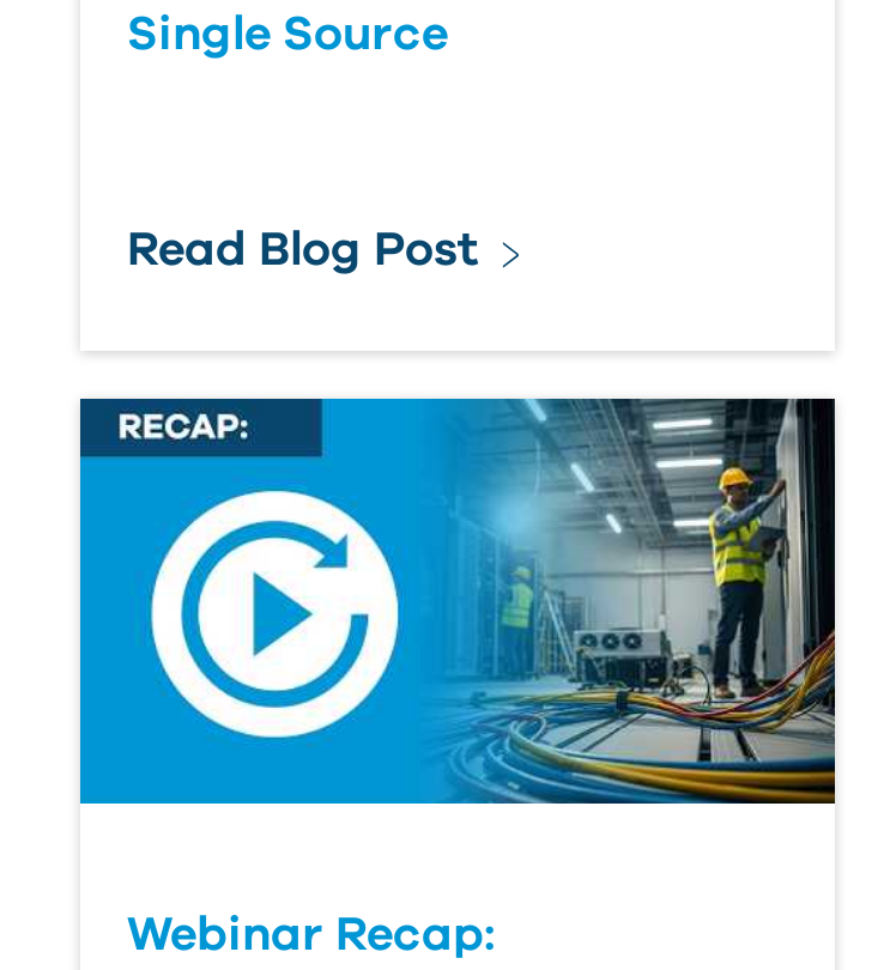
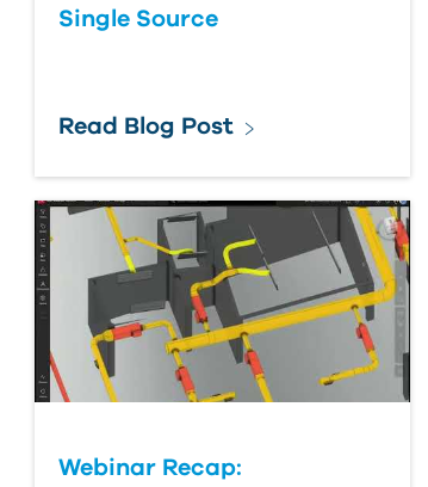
- [image]
+ [image]
